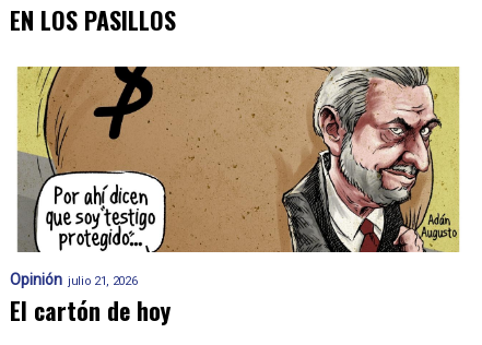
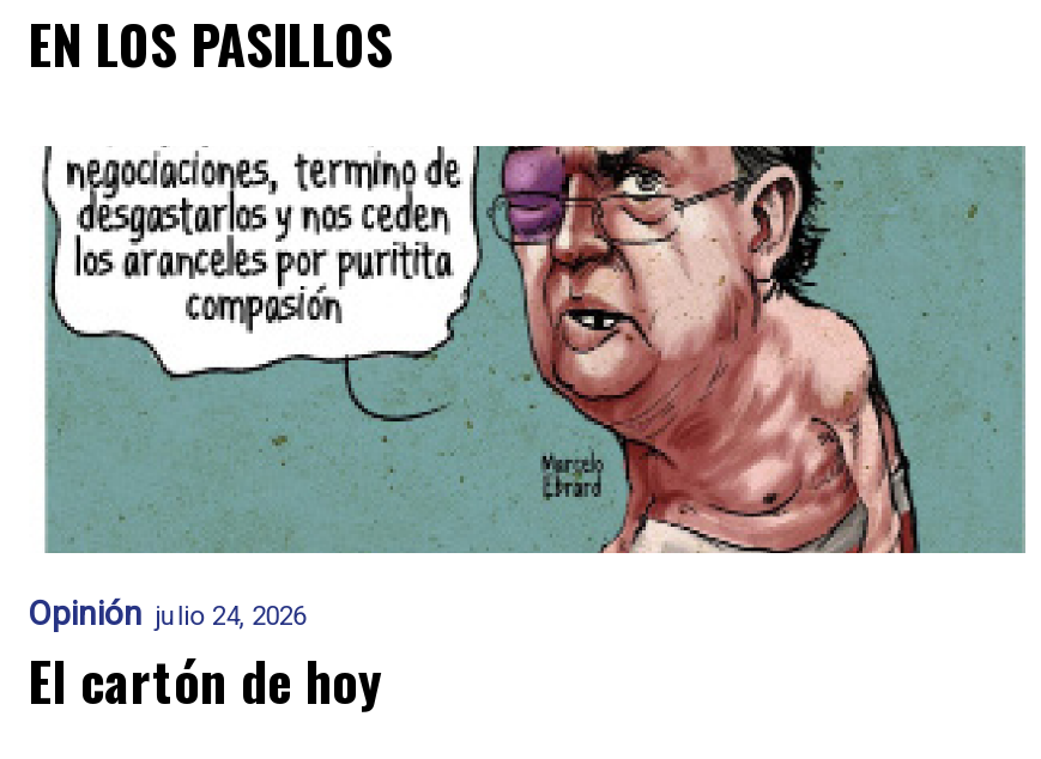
- [image]
- Opinión julio 21, 2026
+ [image]
+ Opinión julio 24, 2026
